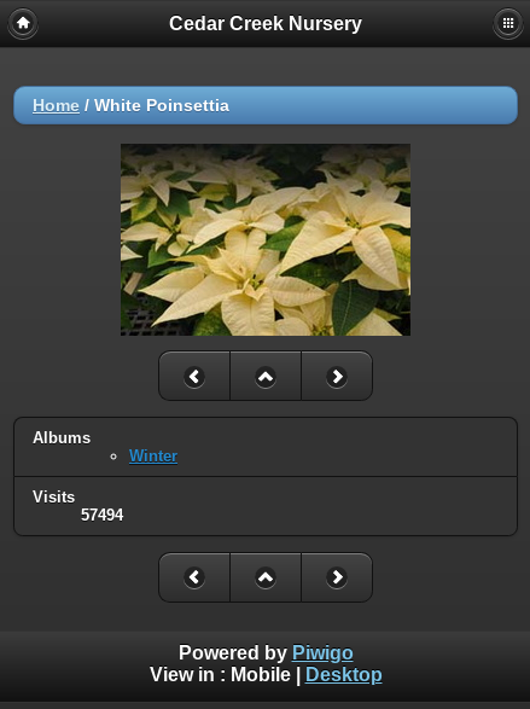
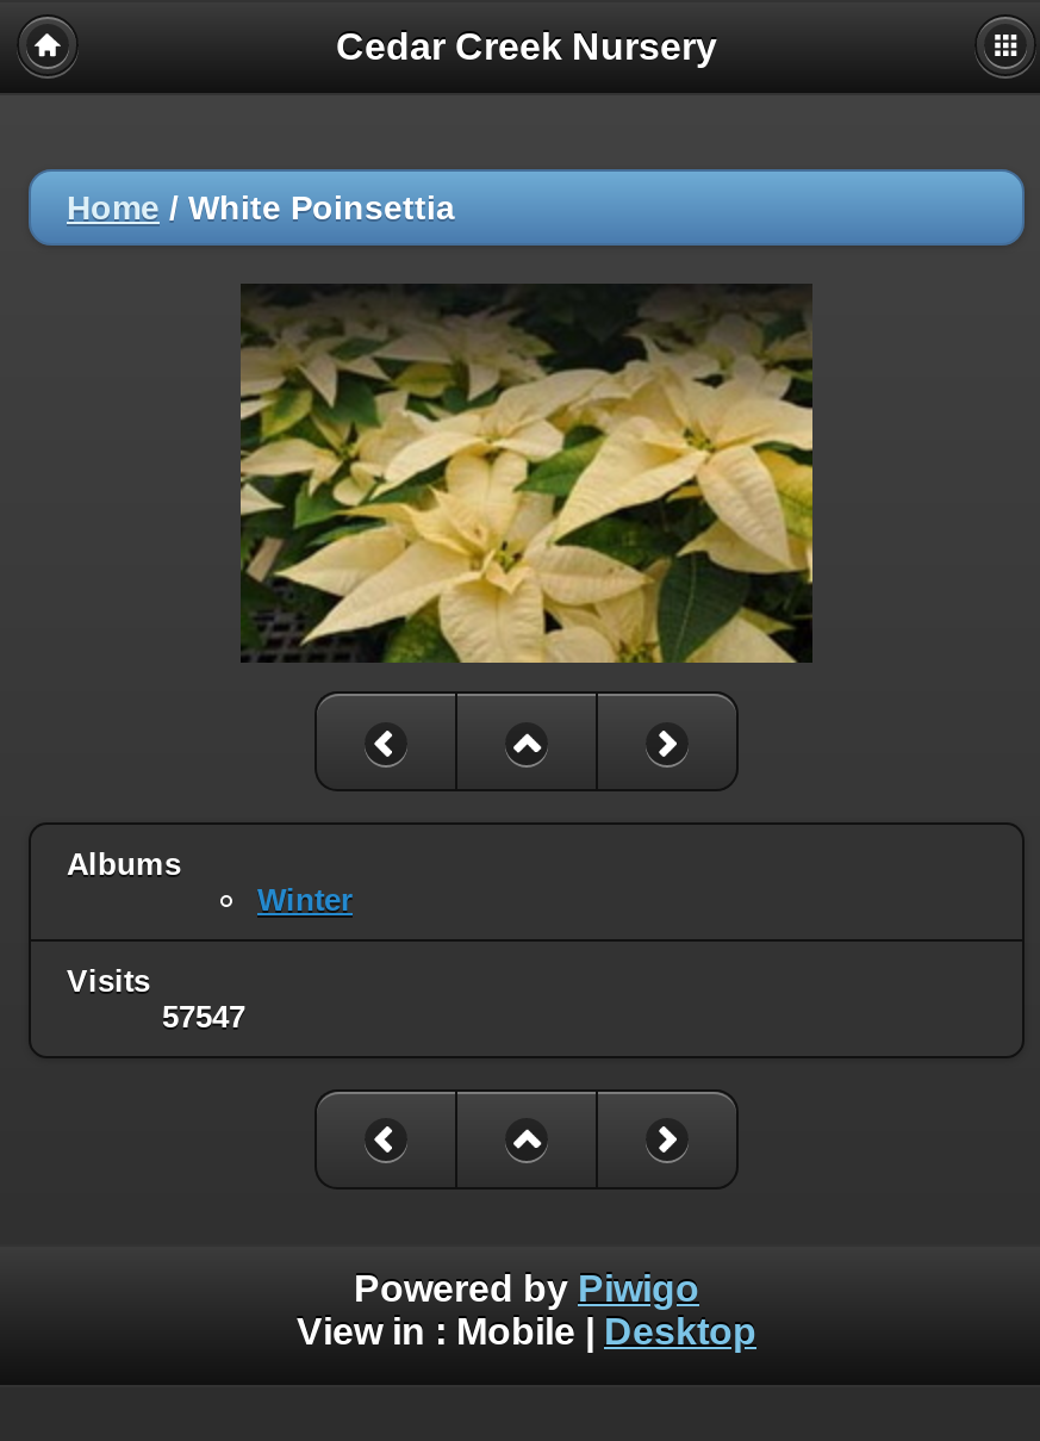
- 57494
+ 57547
